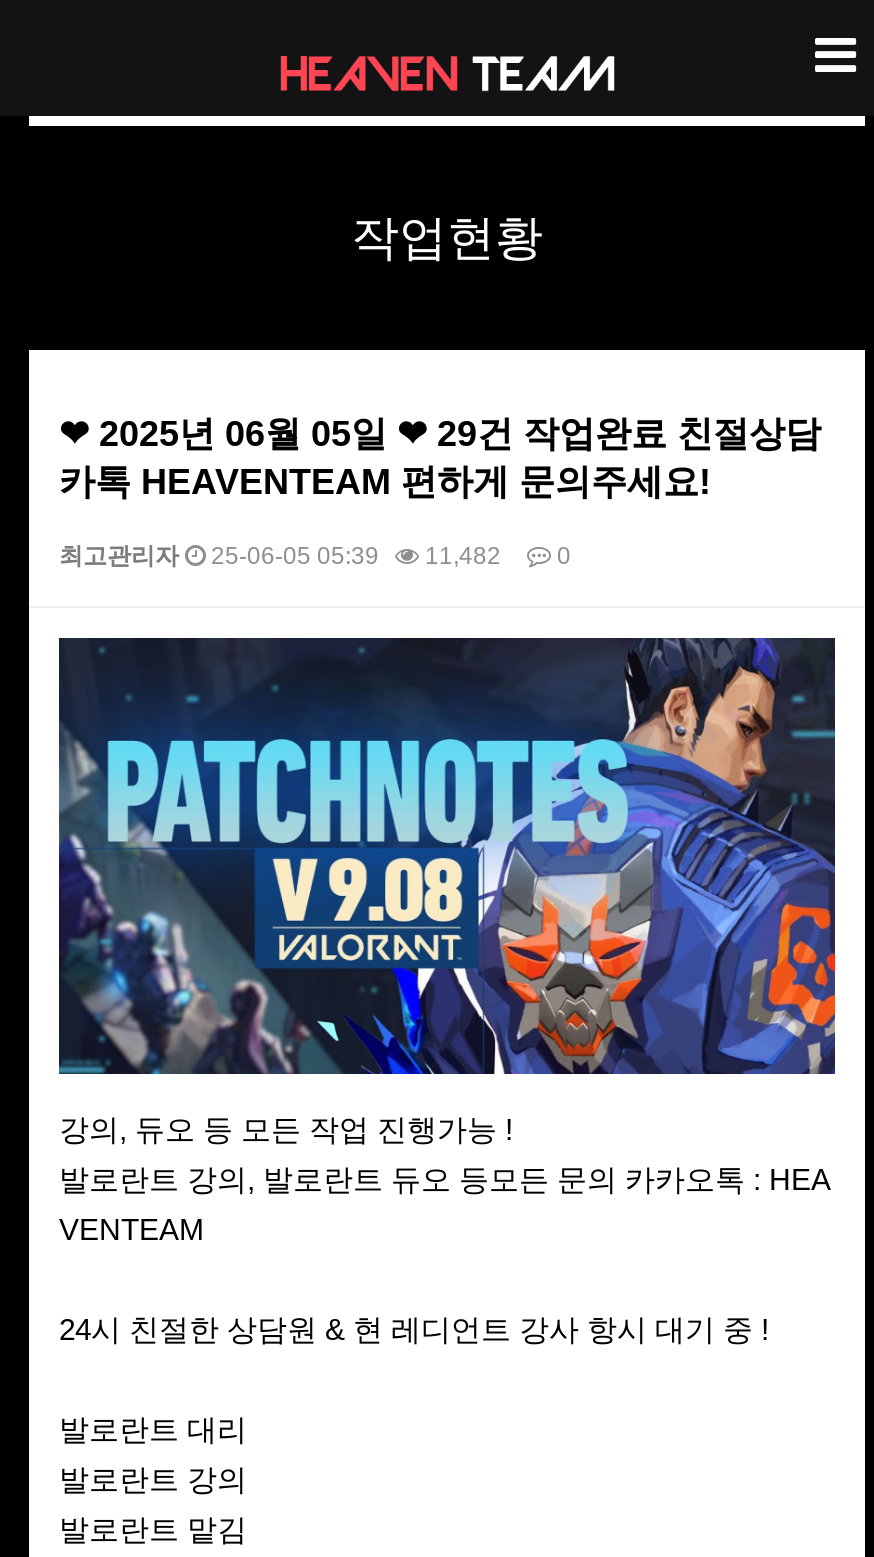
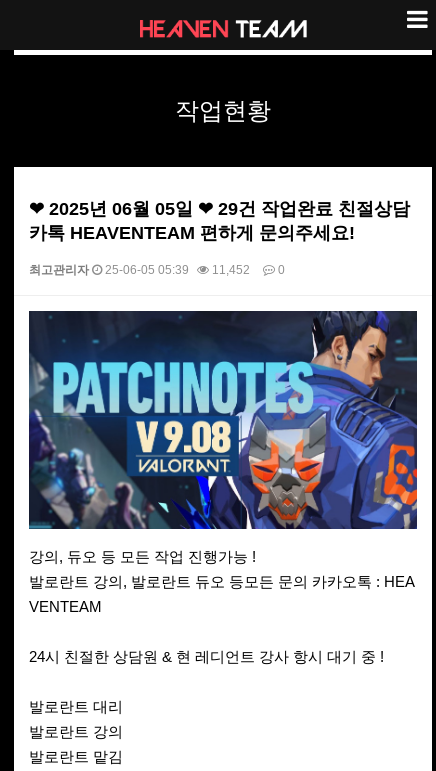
- 최고관리자 25-06-05 05:39 11,482 0
+ 최고관리자 25-06-05 05:39 11,452 0
